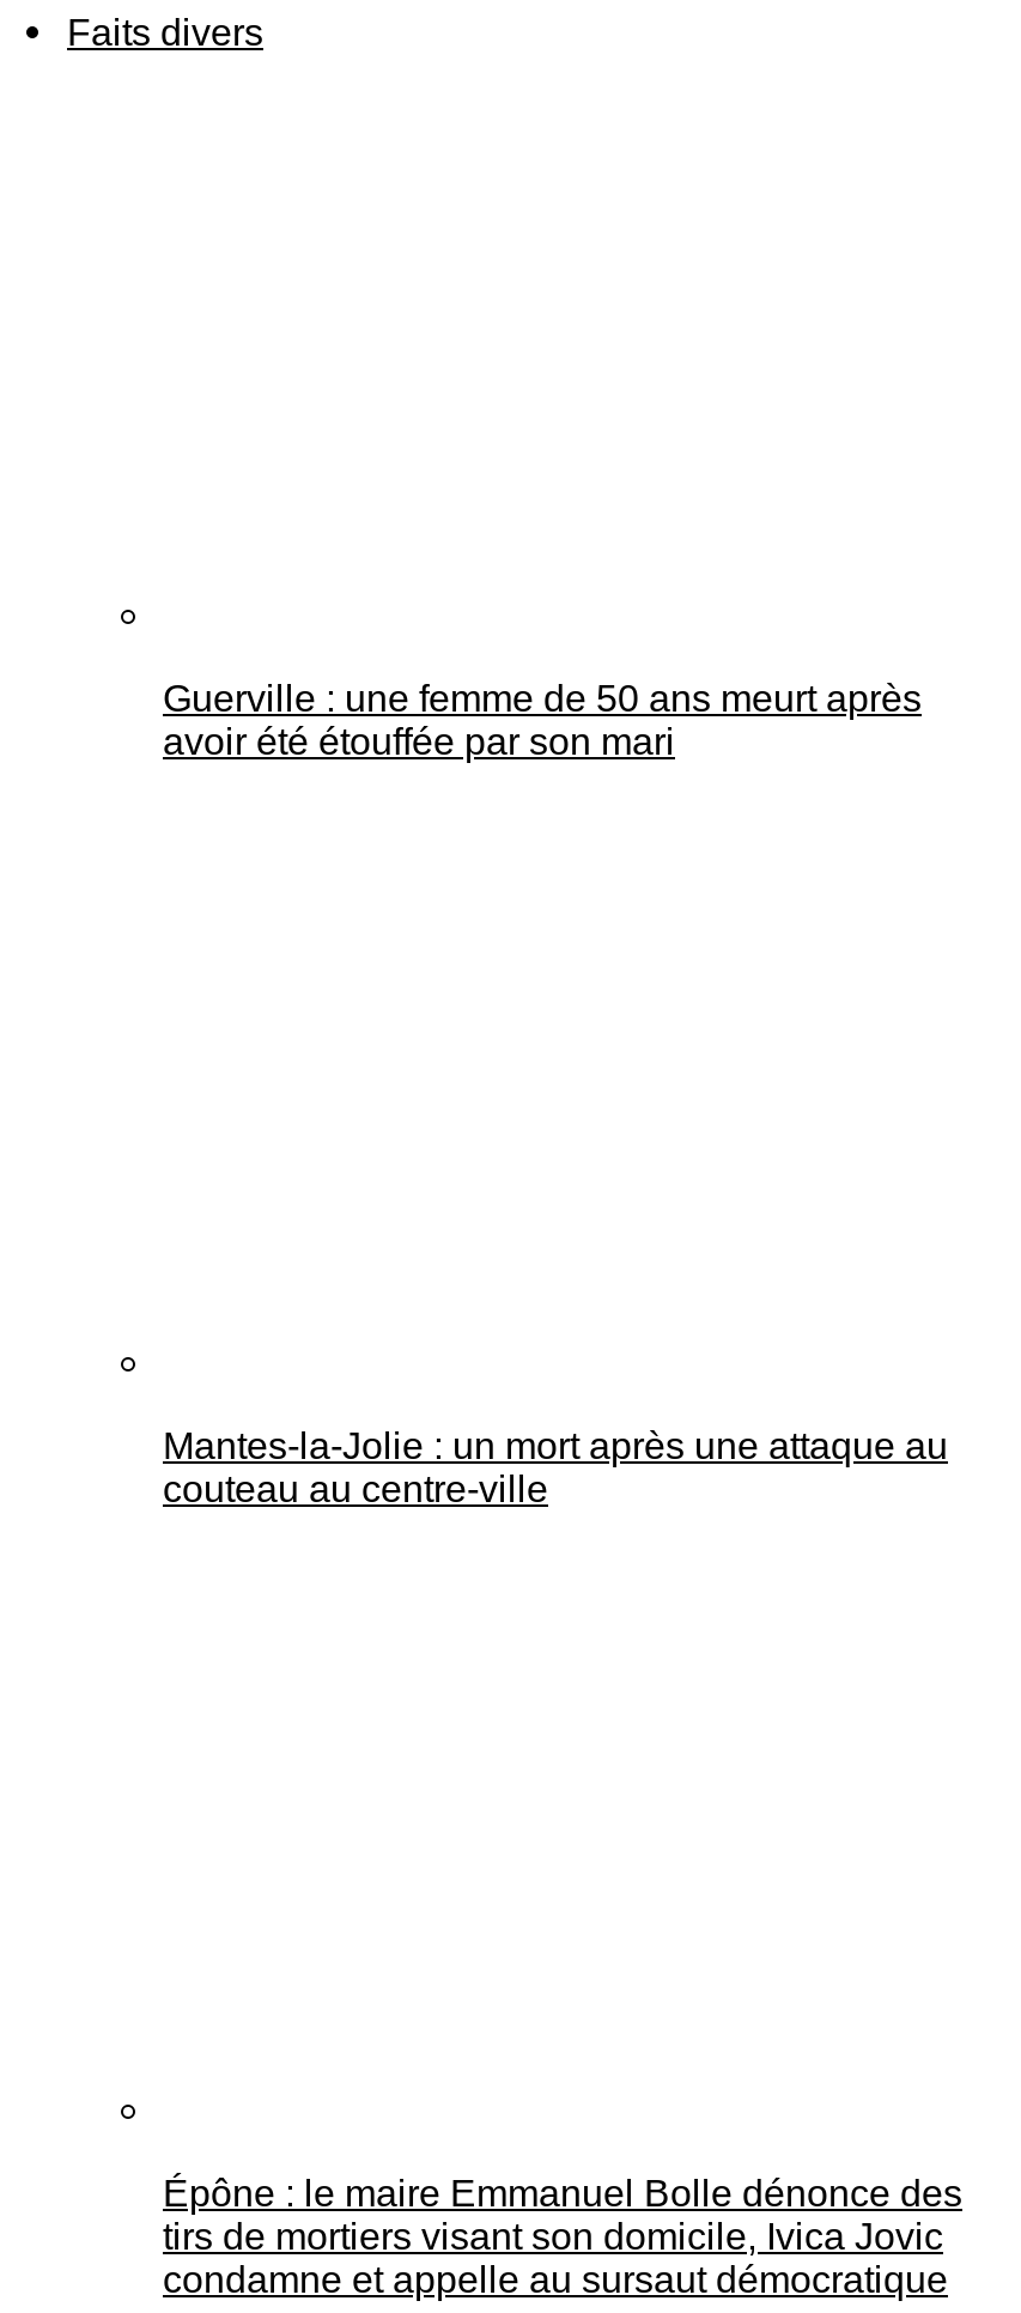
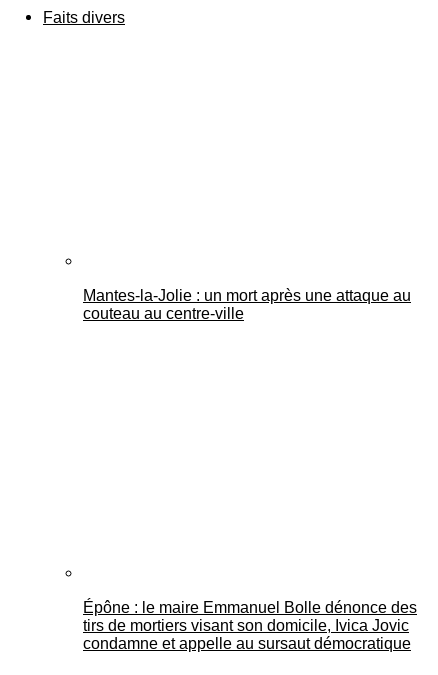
- Guerville : une femme de 50 ans meurt après
- avoir été étouffée par son mari
